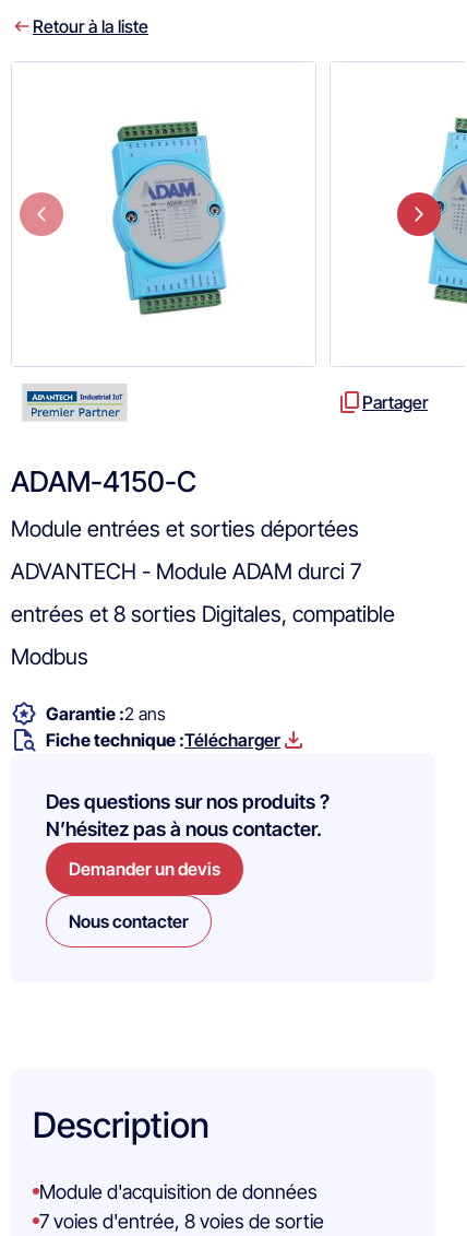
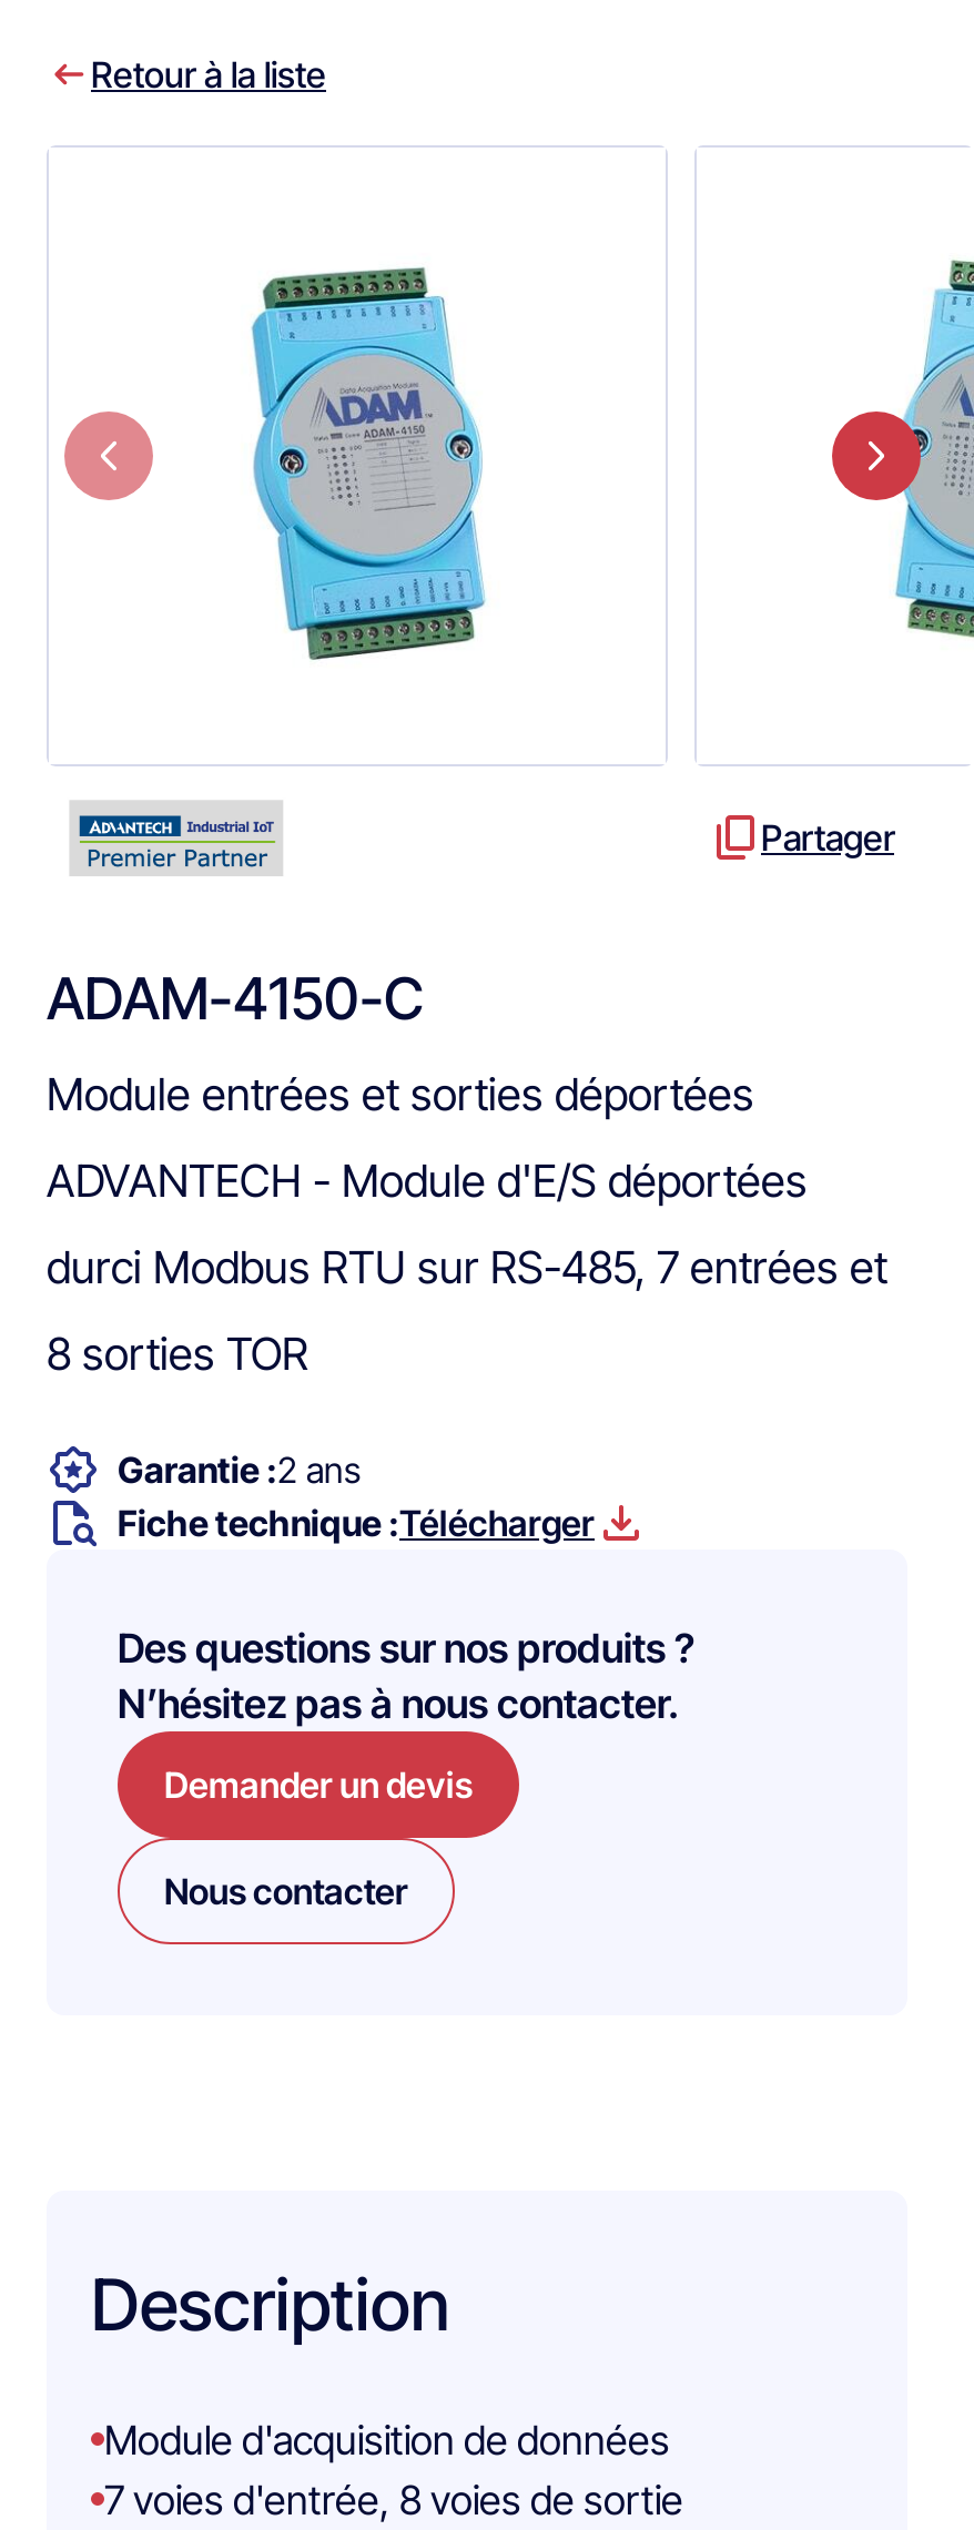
- ADVANTECH - Module ADAM durci 7
+ ADVANTECH - Module d'E/S déportées

- entrées et 8 sorties Digitales, compatible
+ durci Modbus RTU sur RS-485, 7 entrées et

- Modbus
+ 8 sorties TOR
